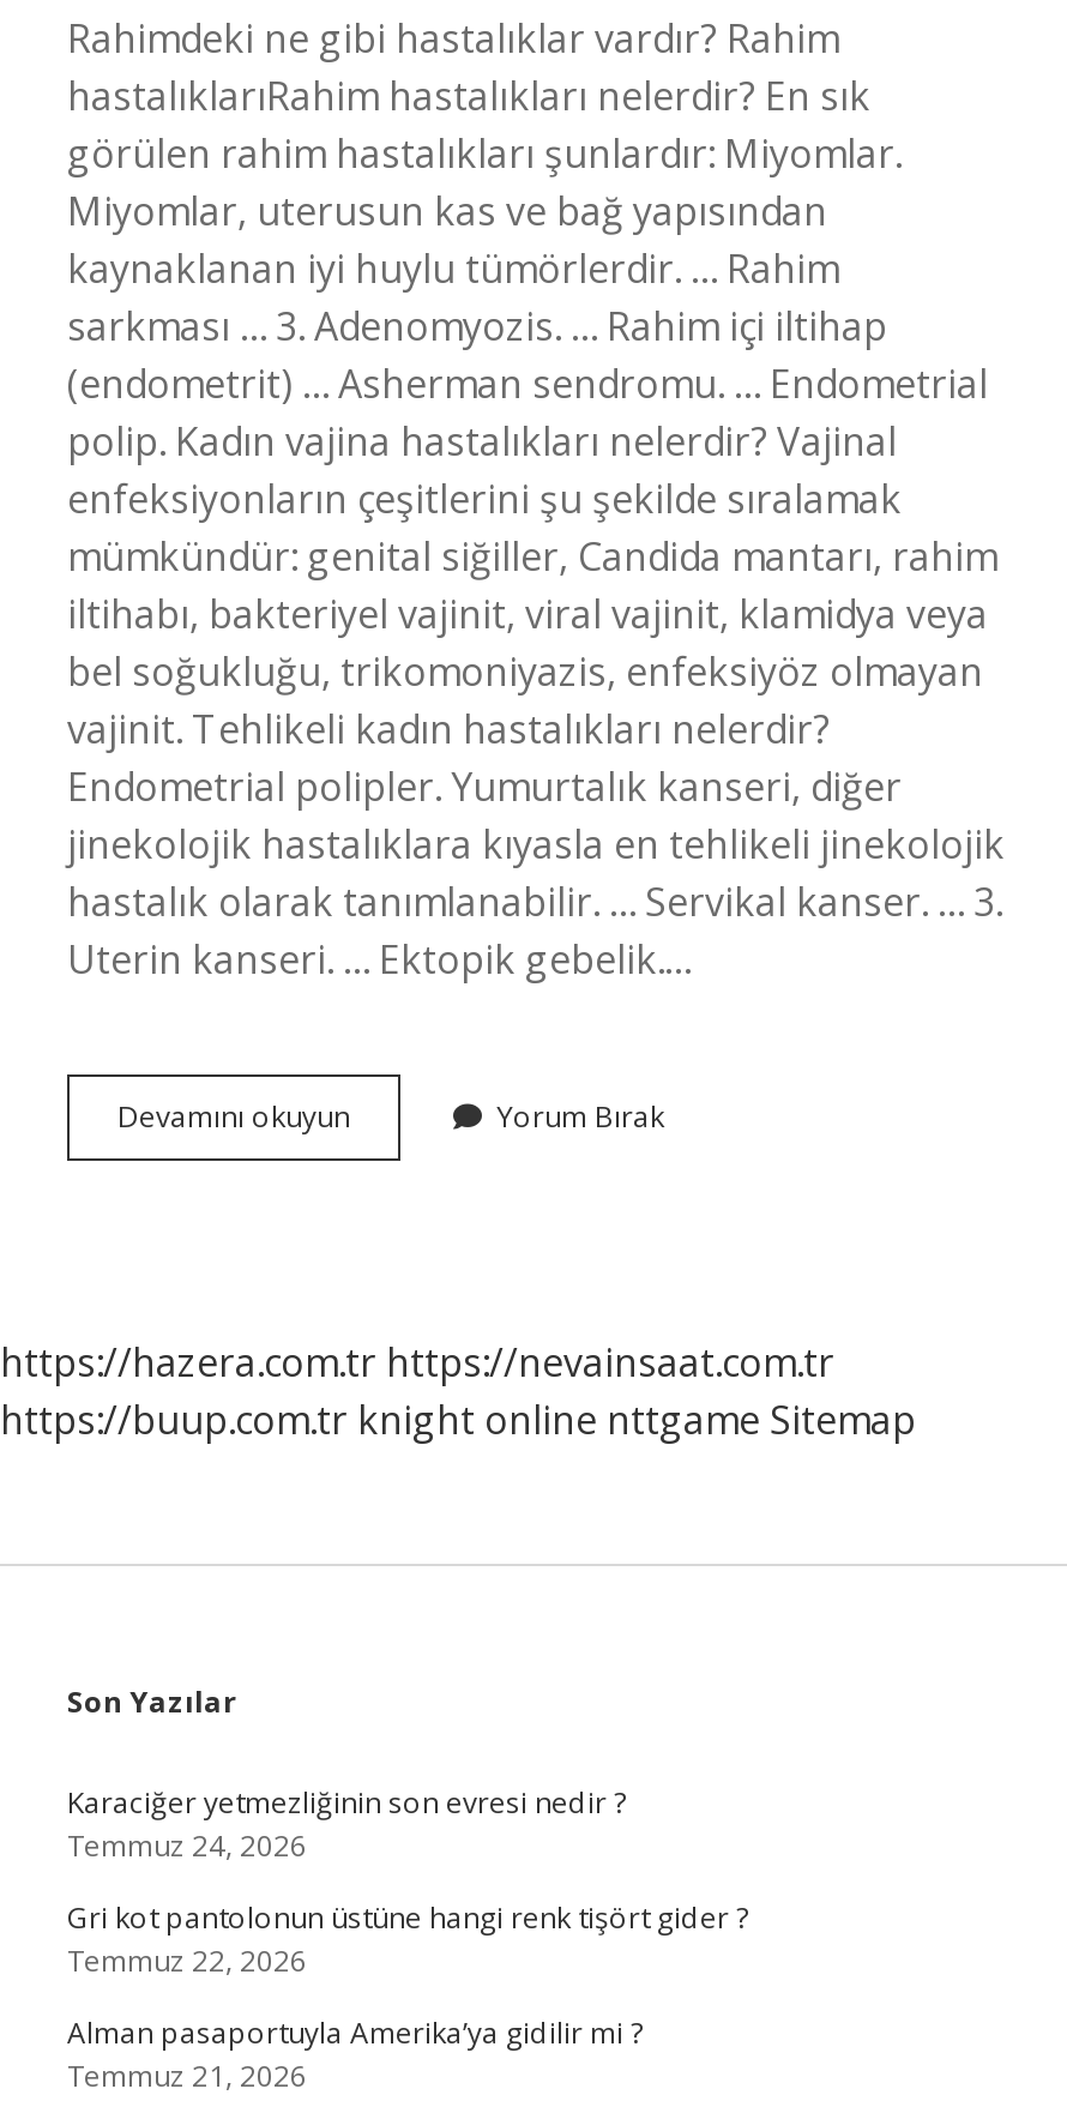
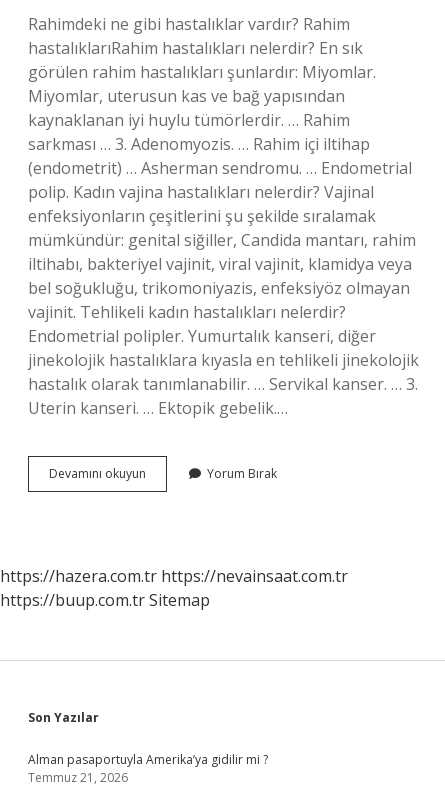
- https://buup.com.tr knight online nttgame Sitemap
+ https://buup.com.tr Sitemap

- Karaciğer yetmezliğinin son evresi nedir ?
- Temmuz 24, 2026
- Gri kot pantolonun üstüne hangi renk tişört gider ?
- Temmuz 22, 2026
